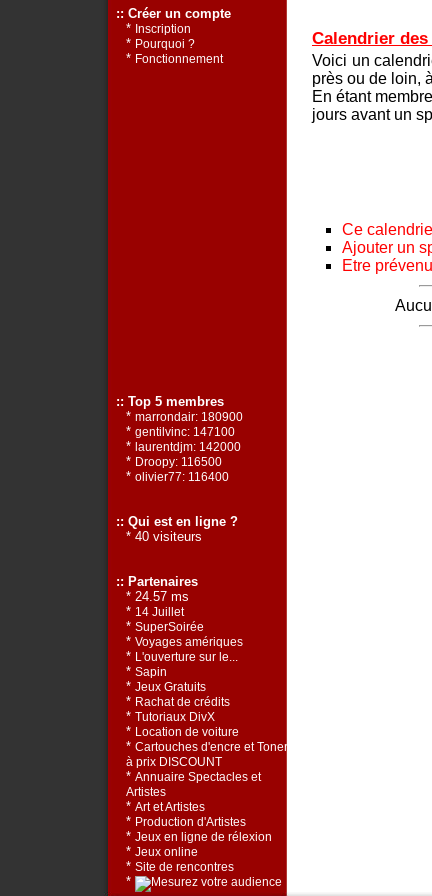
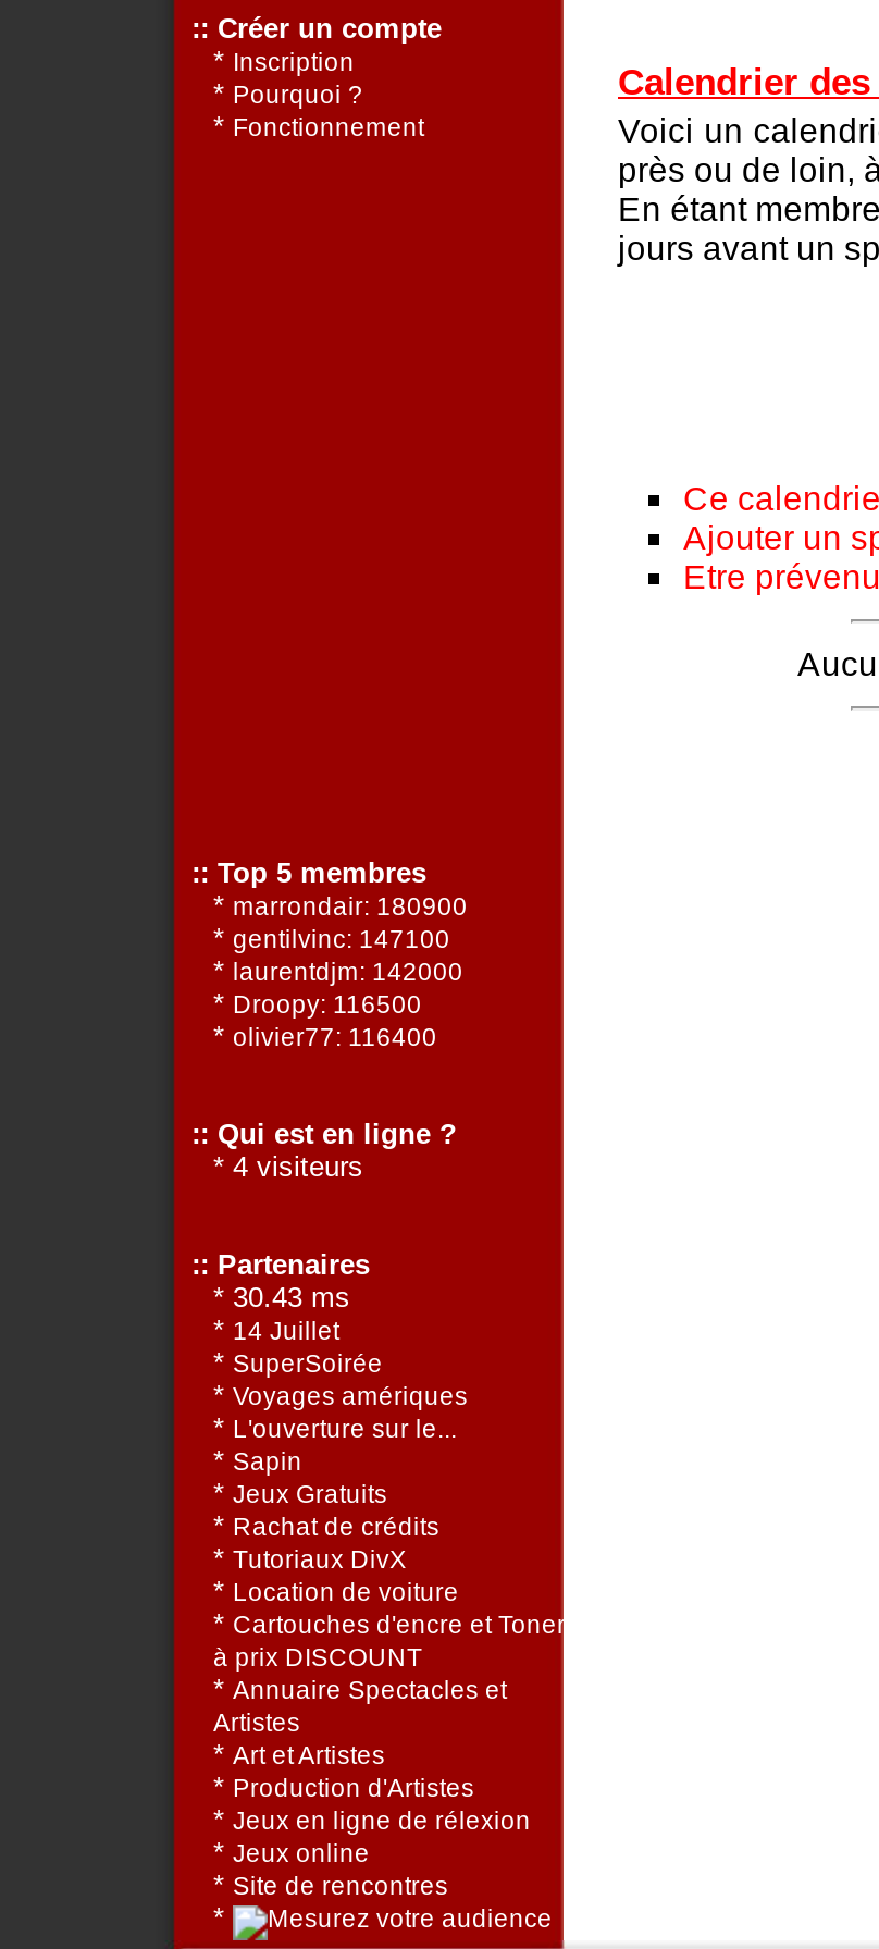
- * 40 visiteurs
+ * 4 visiteurs

- * 24.57 ms
+ * 30.43 ms
